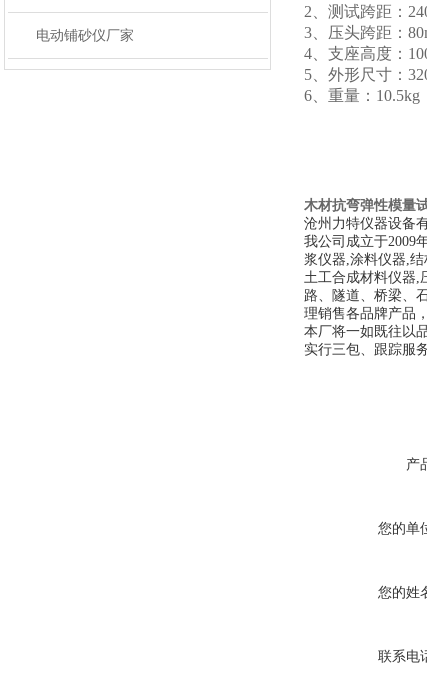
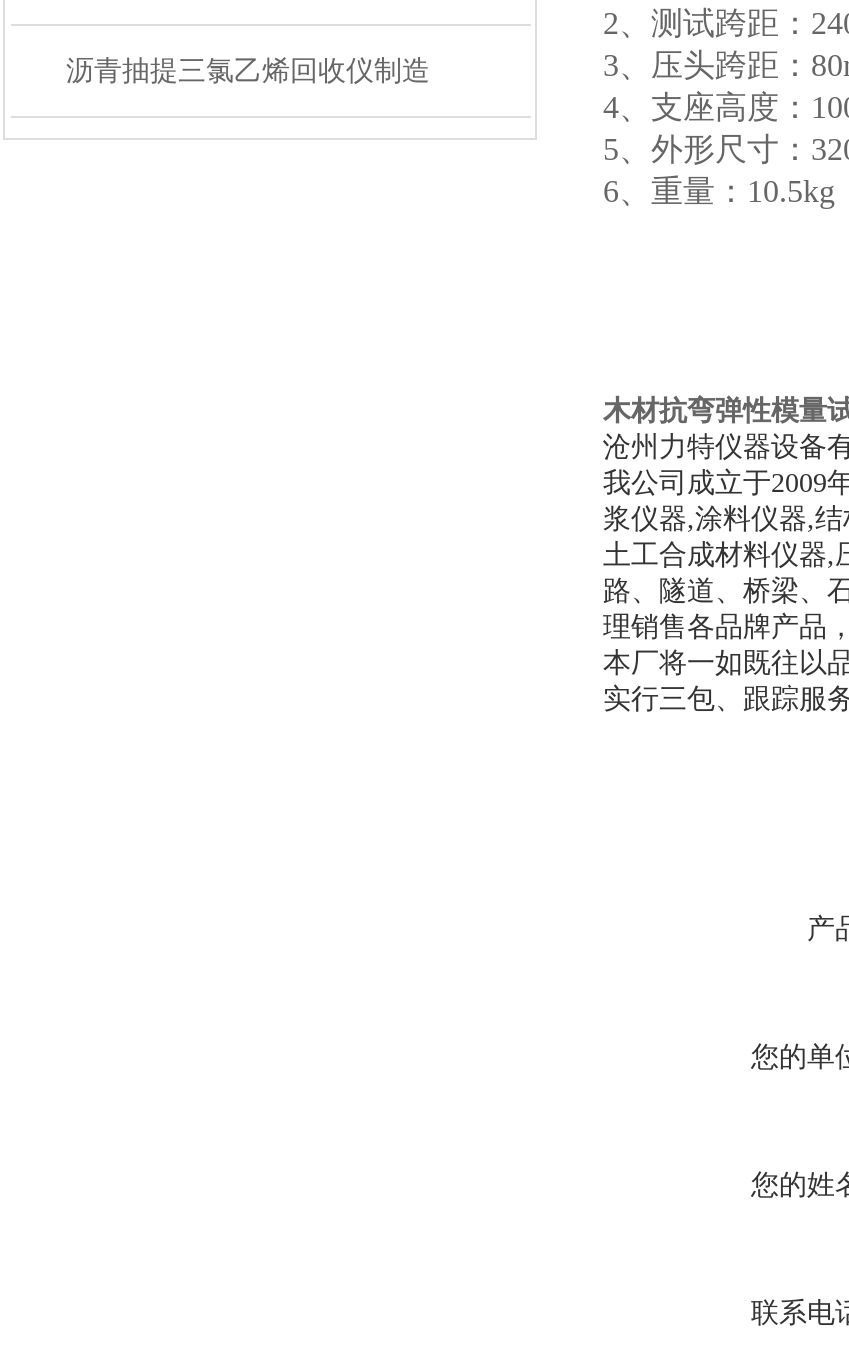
- 电动铺砂仪厂家
+ 沥青抽提三氯乙烯回收仪制造
